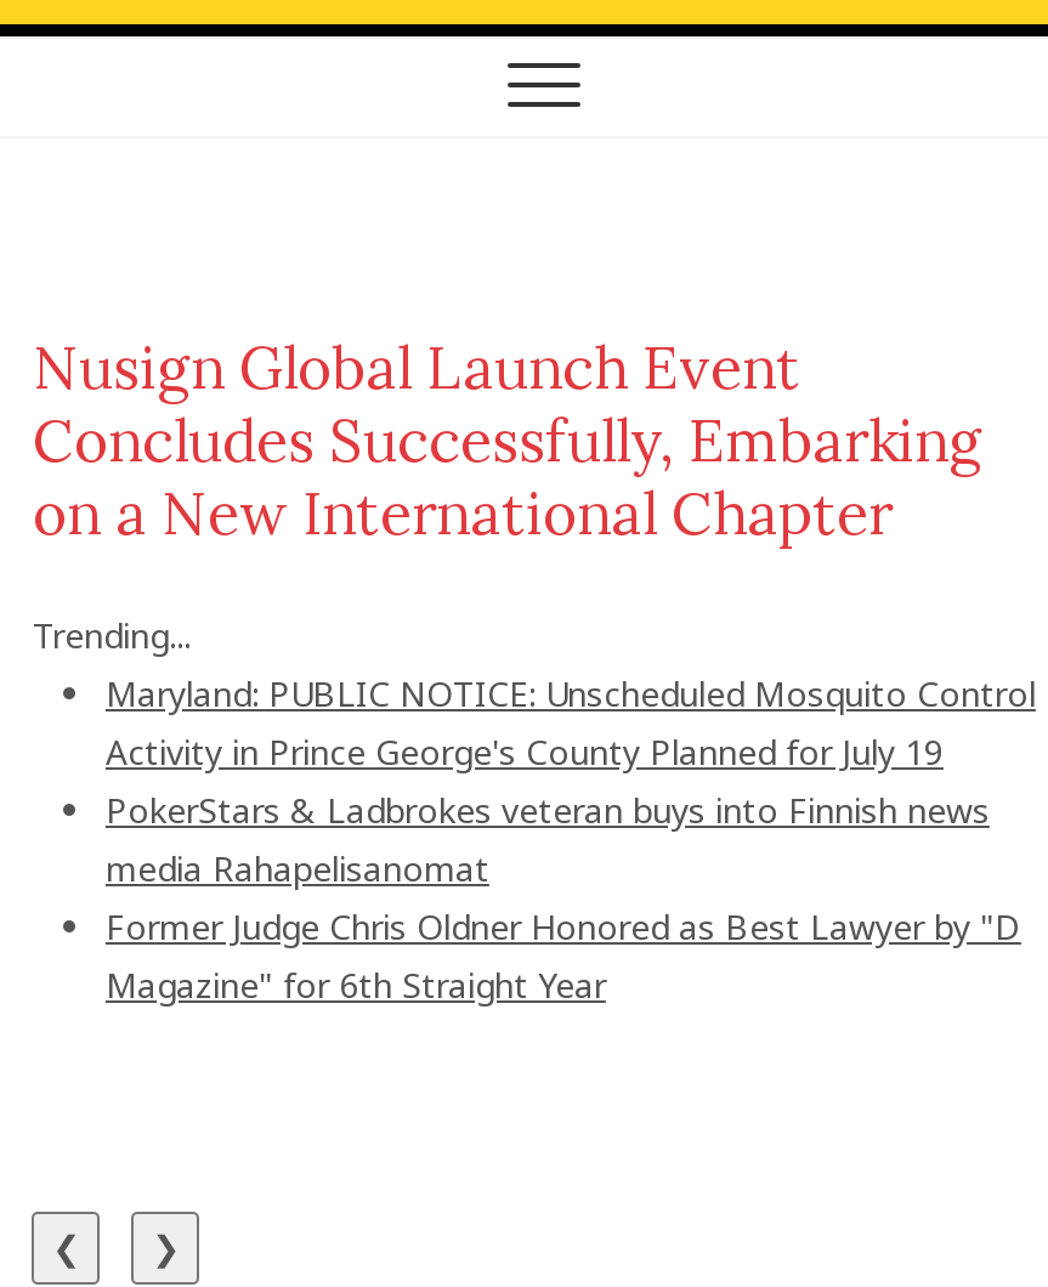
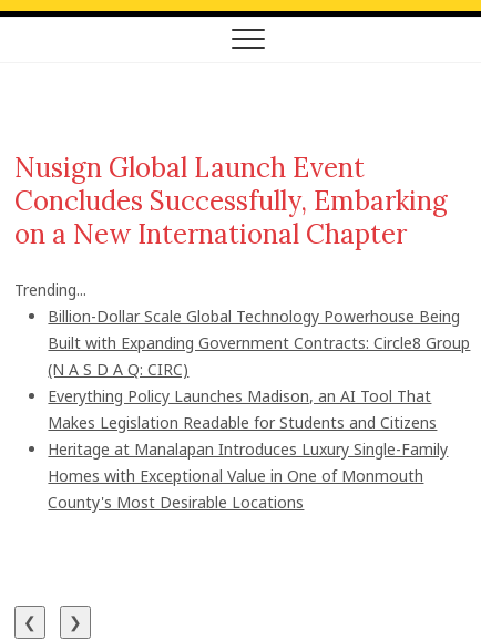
- Maryland: PUBLIC NOTICE: Unscheduled Mosquito Control
- Activity in Prince George's County Planned for July 19
- PokerStars & Ladbrokes veteran buys into Finnish news
- media Rahapelisanomat
- Former Judge Chris Oldner Honored as Best Lawyer by "D
- Magazine" for 6th Straight Year
+ Billion-Dollar Scale Global Technology Powerhouse Being
+ Built with Expanding Government Contracts: Circle8 Group
+ (N A S D A Q: CIRC)
+ Everything Policy Launches Madison, an AI Tool That
+ Makes Legislation Readable for Students and Citizens
+ Heritage at Manalapan Introduces Luxury Single-Family
+ Homes with Exceptional Value in One of Monmouth
+ County's Most Desirable Locations
